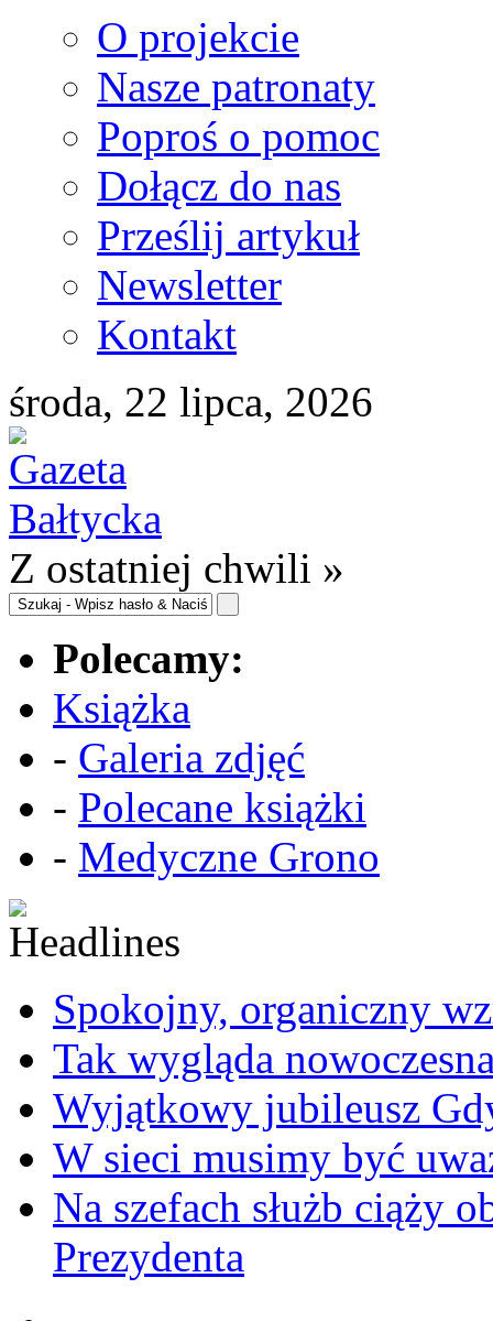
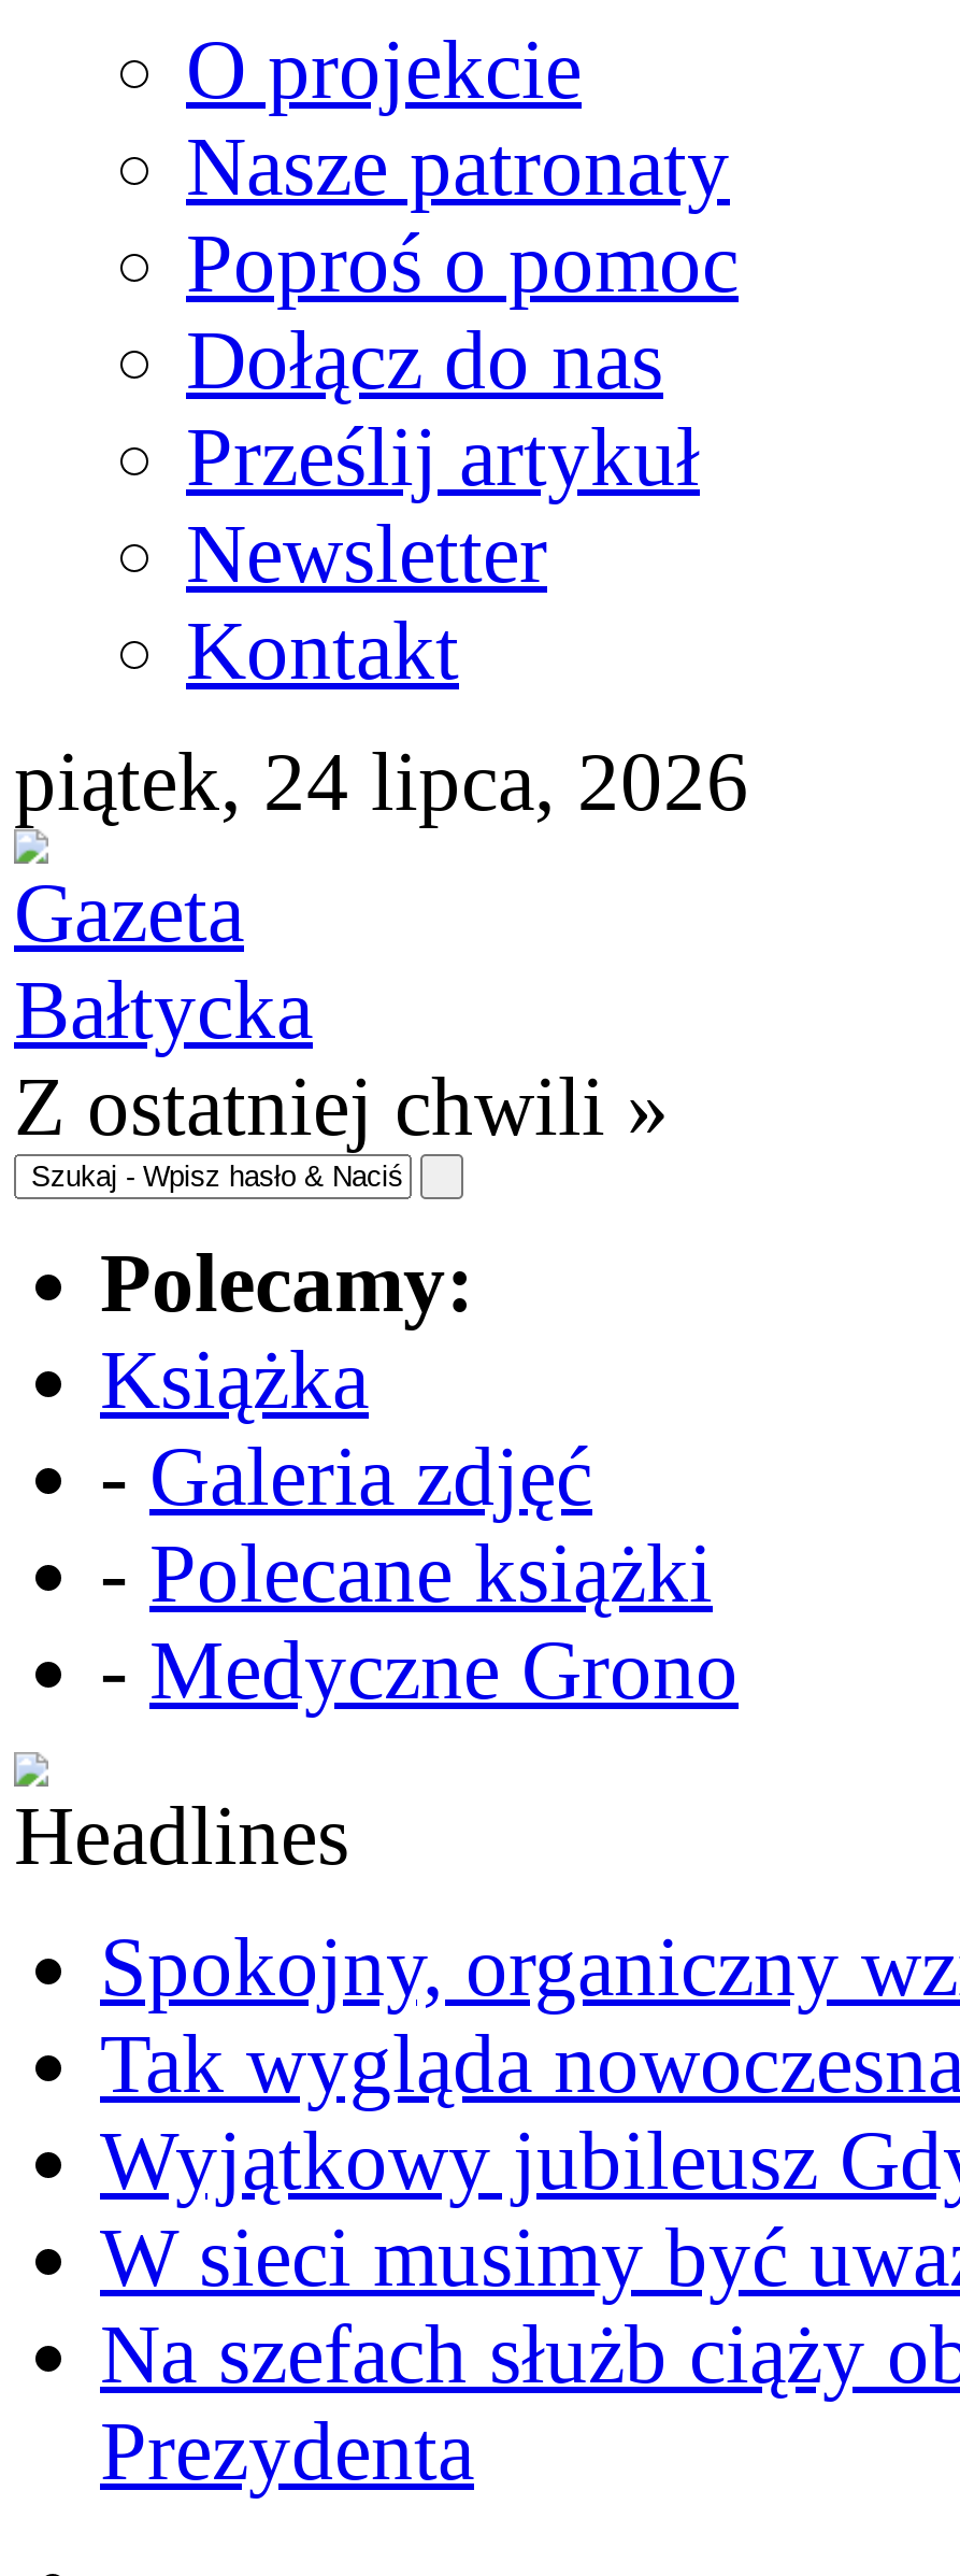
- środa, 22 lipca, 2026
+ piątek, 24 lipca, 2026
